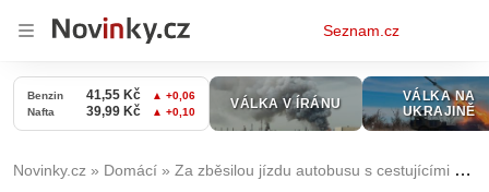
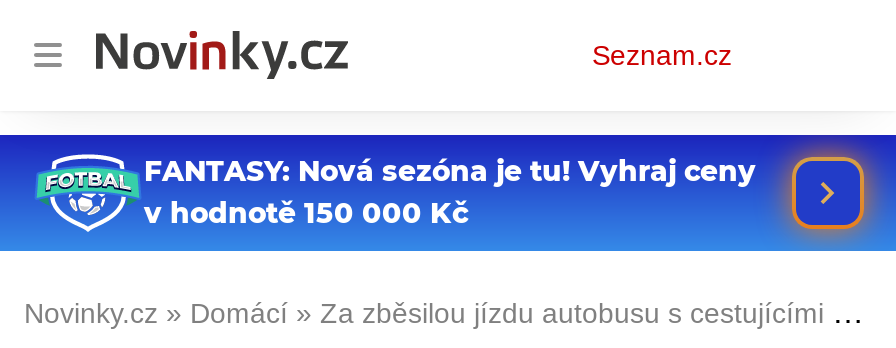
- [image]
+ [image]
